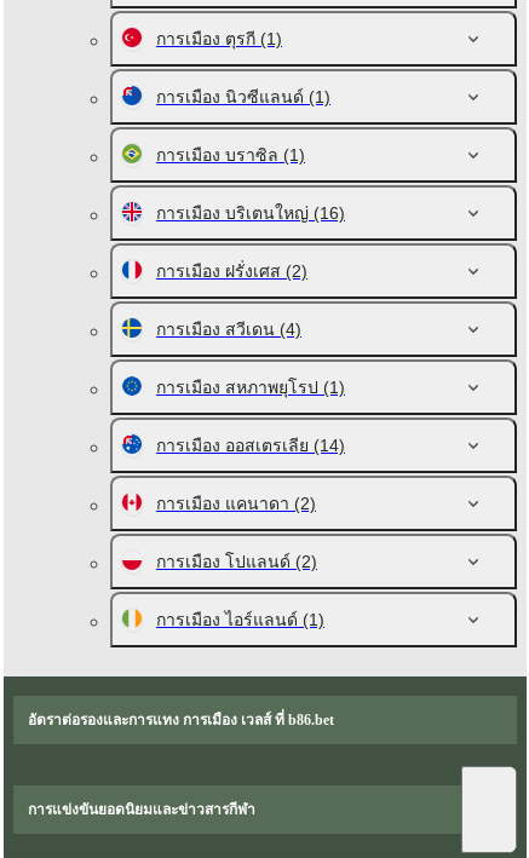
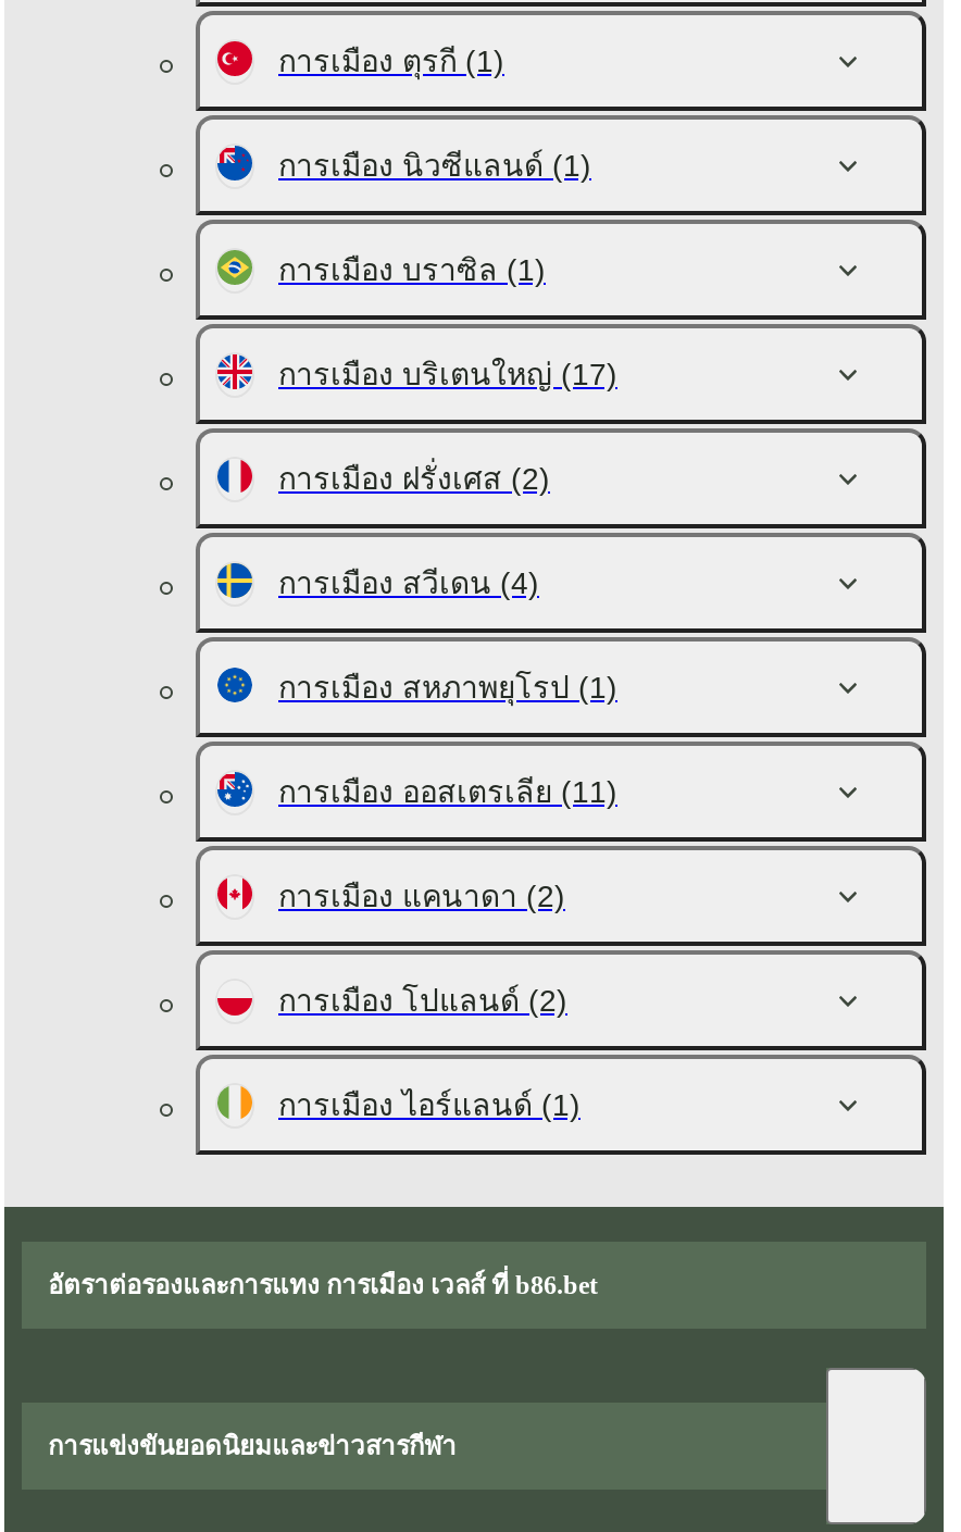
- การเมือง บริเตนใหญ่(16)
+ การเมือง บริเตนใหญ่(17)

- การเมือง ออสเตรเลีย(14)
+ การเมือง ออสเตรเลีย(11)
